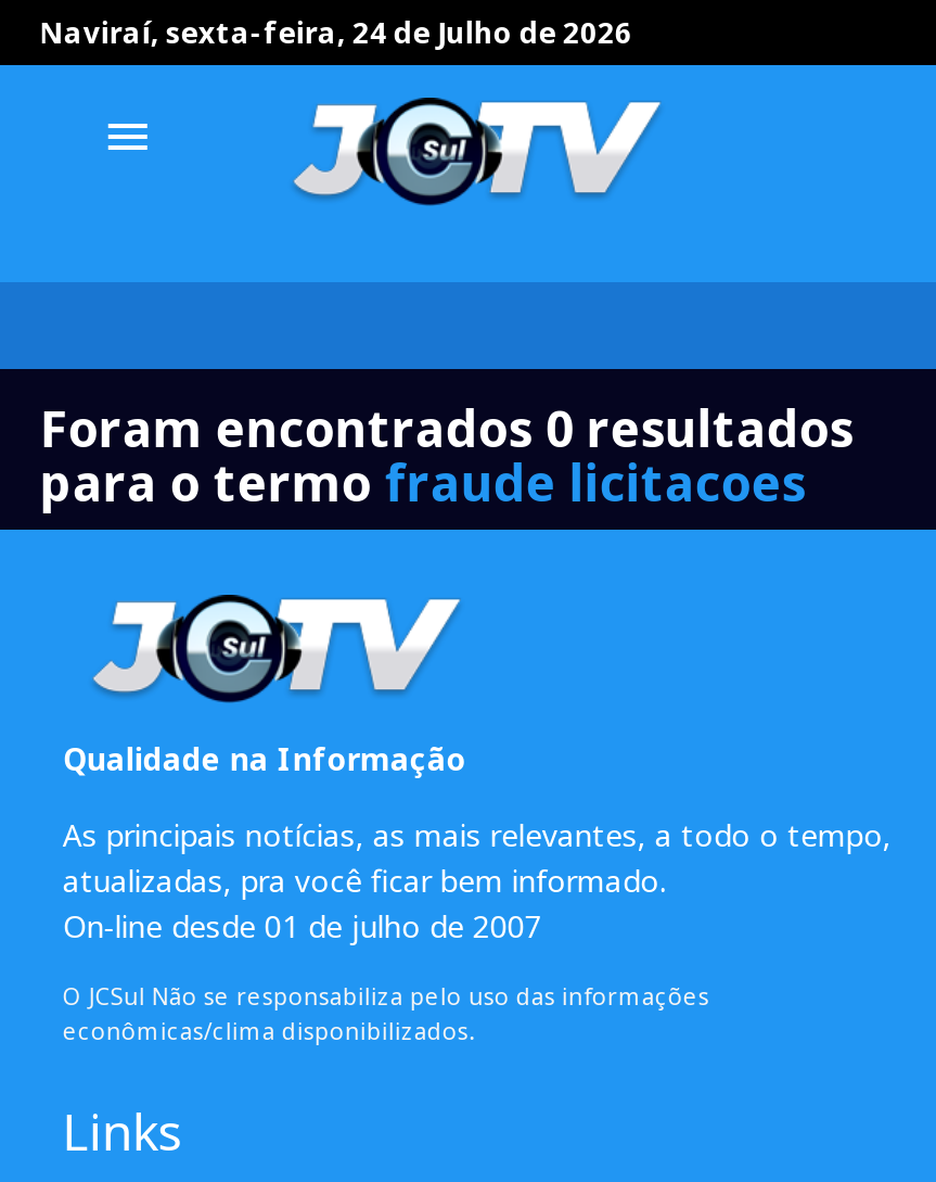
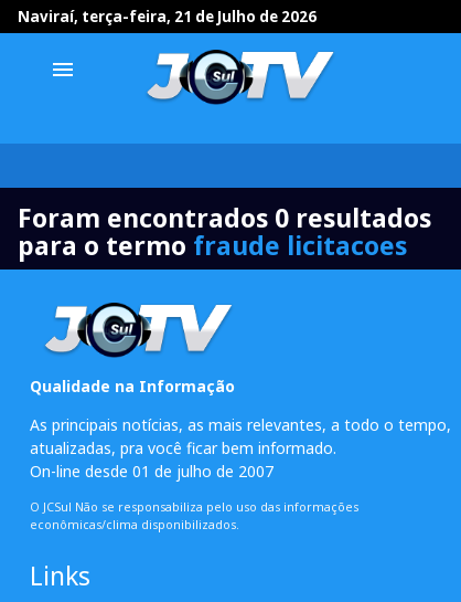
- Naviraí, sexta-feira, 24 de Julho de 2026
+ Naviraí, terça-feira, 21 de Julho de 2026
